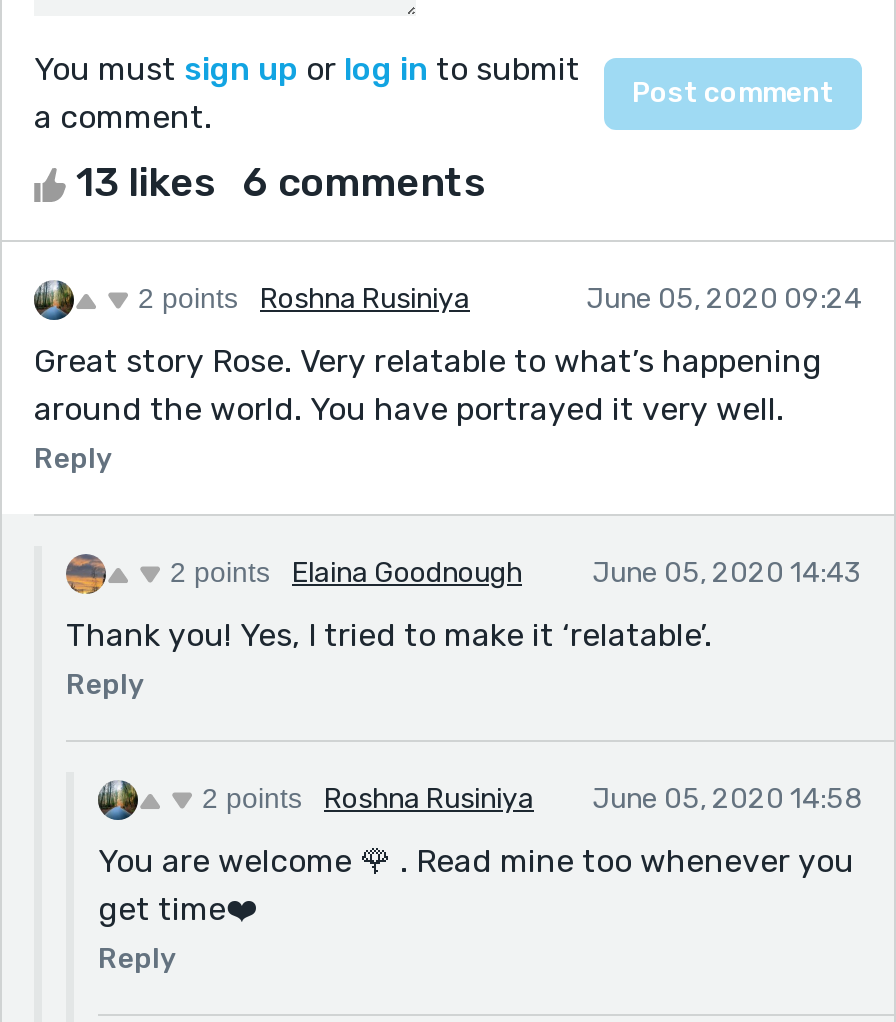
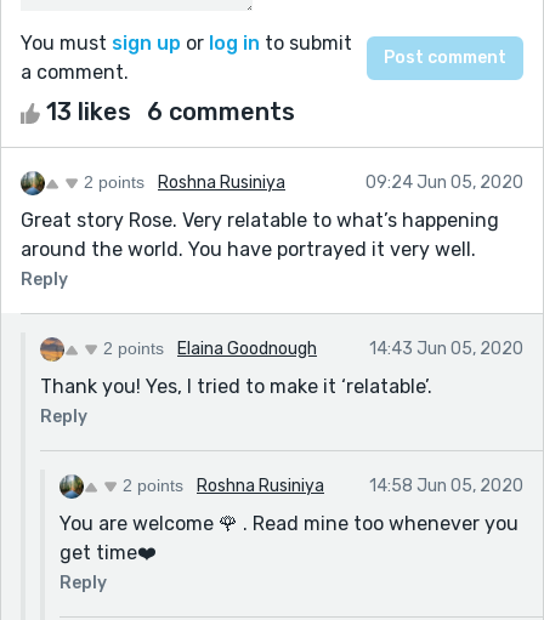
- June 05, 2020 09:24
+ 09:24 Jun 05, 2020

- June 05, 2020 14:43
+ 14:43 Jun 05, 2020

- June 05, 2020 14:58
+ 14:58 Jun 05, 2020
